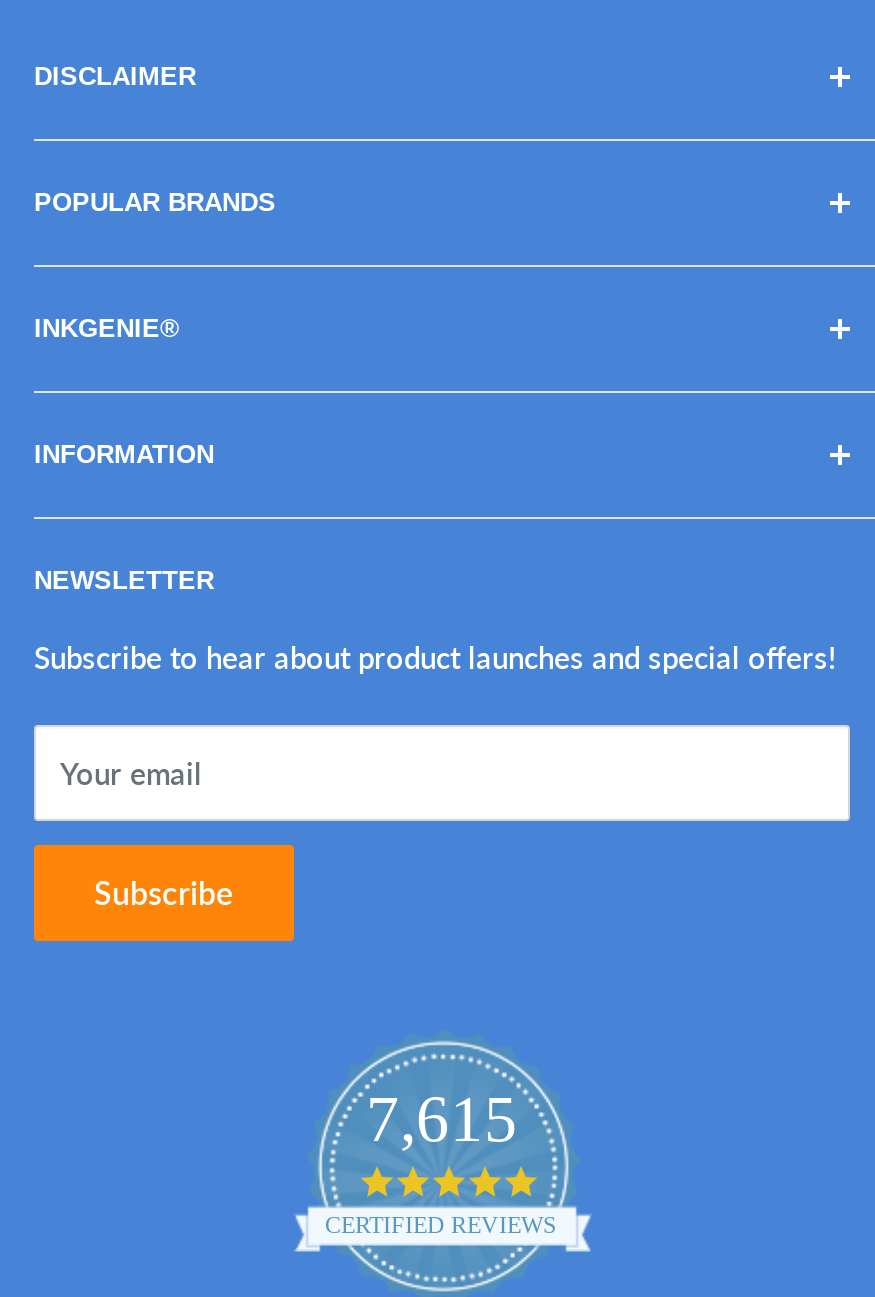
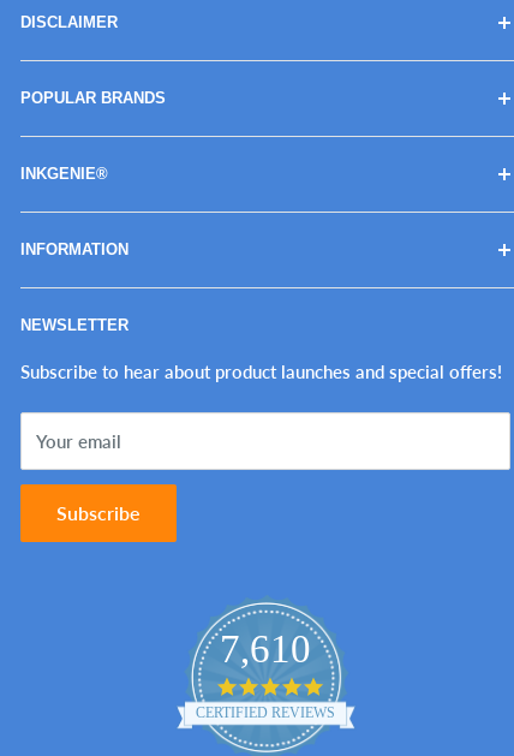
- 7,615
+ 7,610
